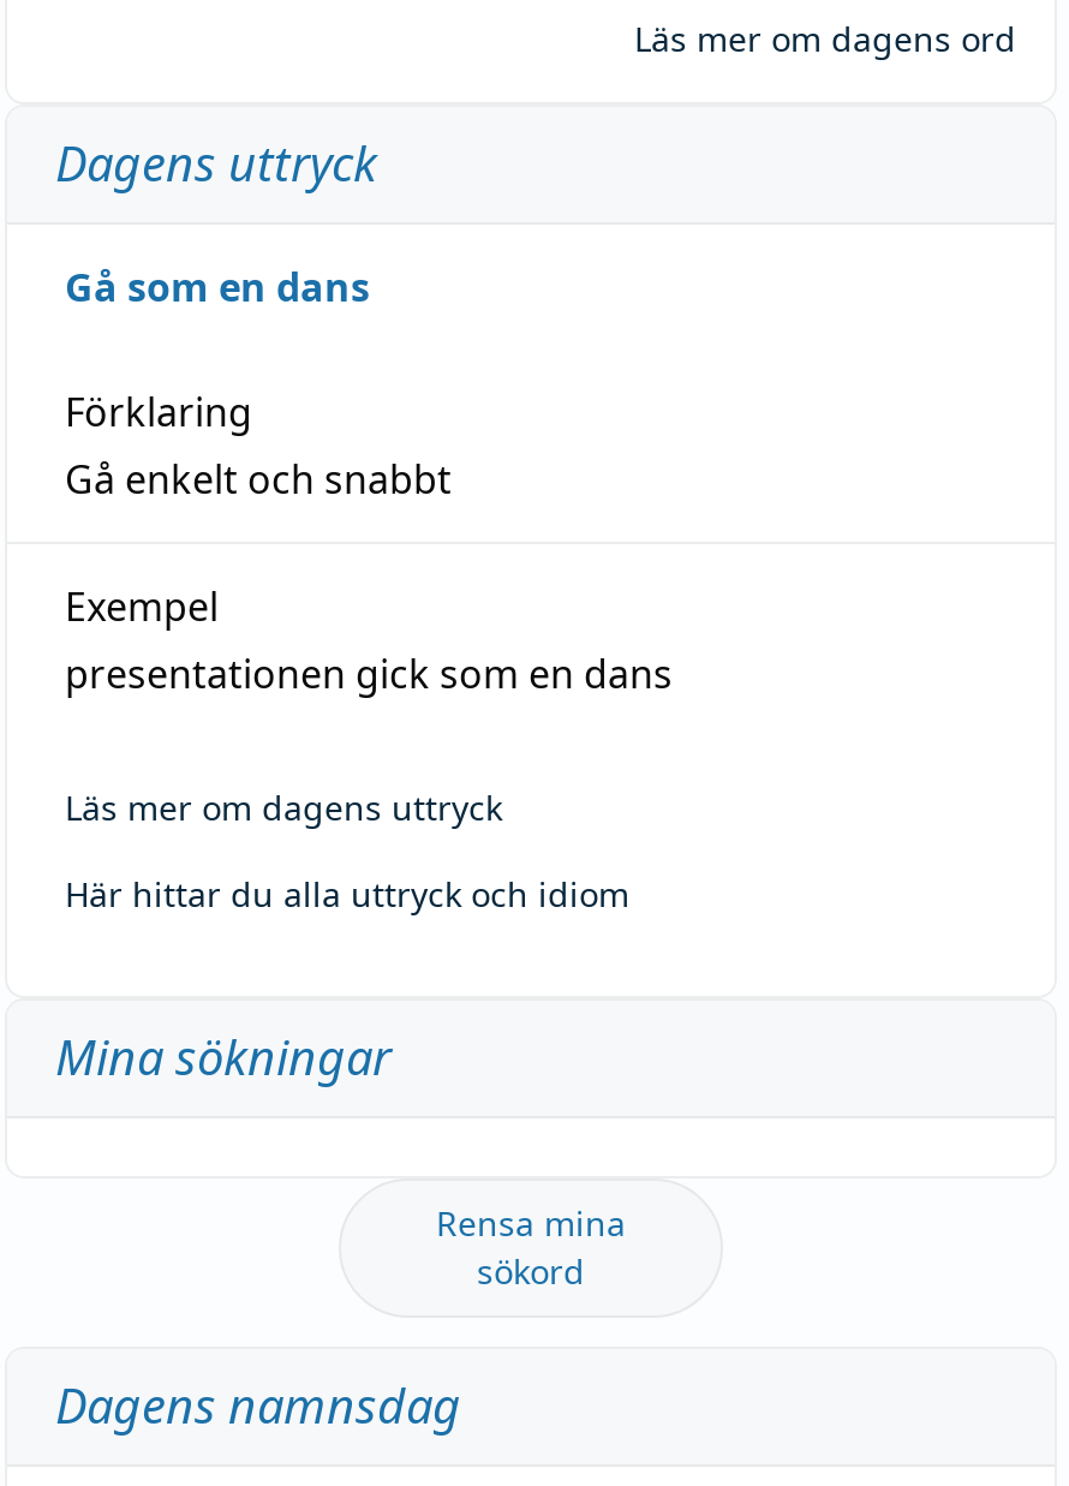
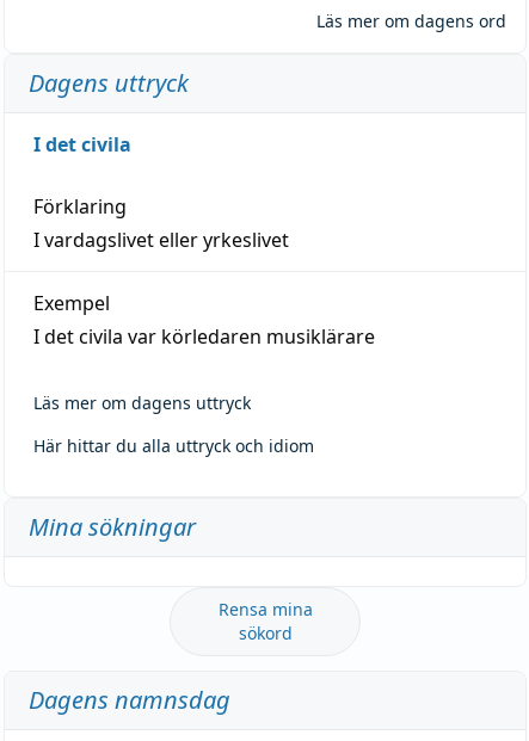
- Gå som en dans
+ I det civila

- Gå enkelt och snabbt
+ I vardagslivet eller yrkeslivet

- presentationen gick som en dans
+ I det civila var körledaren musiklärare
